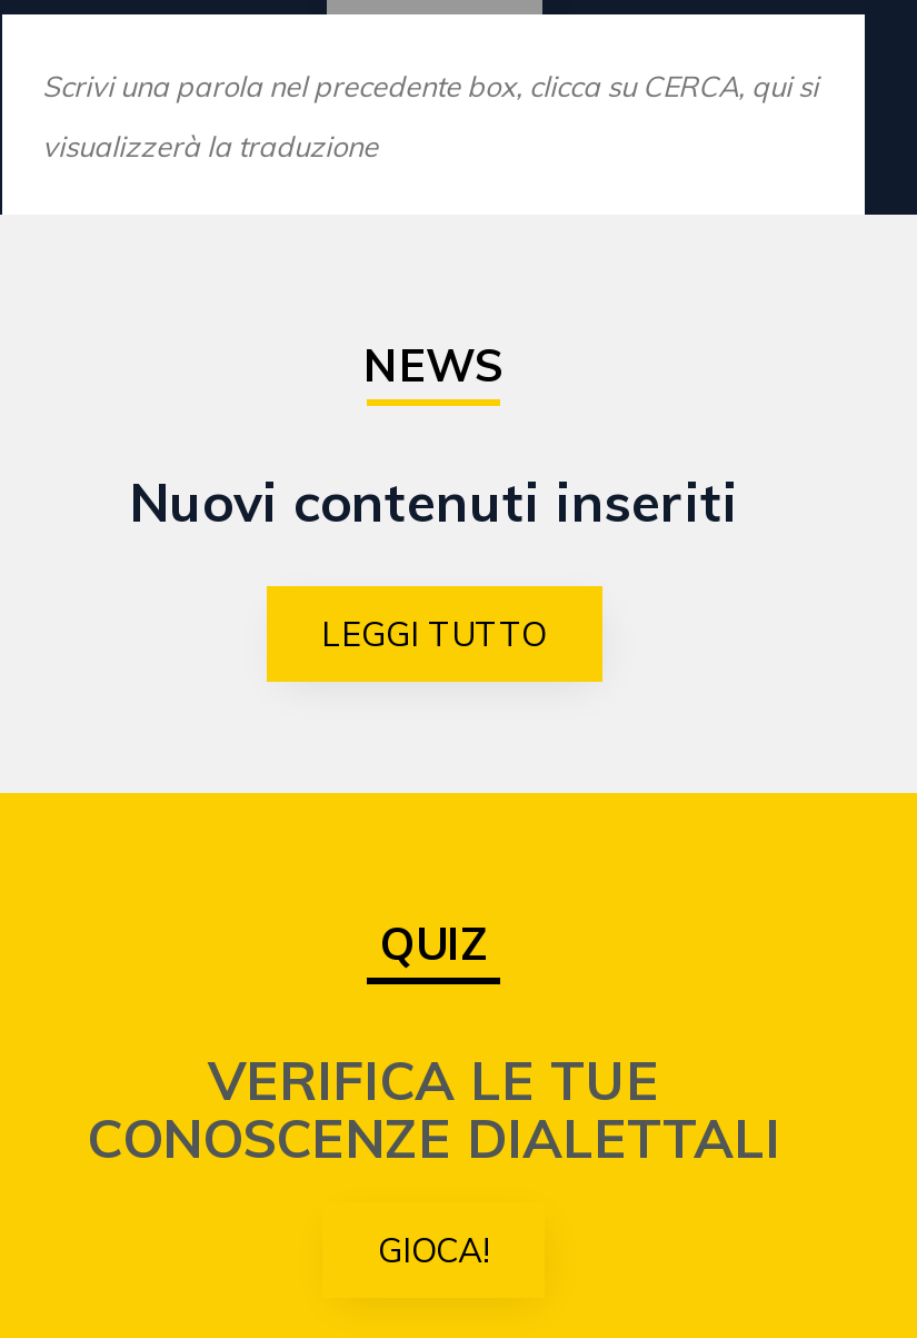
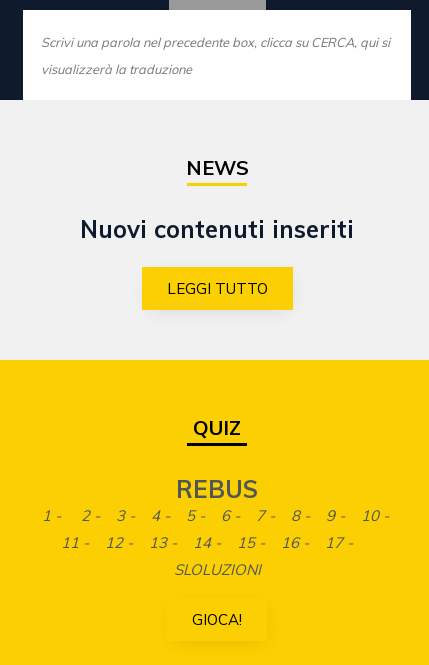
- VERIFICA LE TUE
- CONOSCENZE DIALETTALI
+ REBUS
+ 1 - 2 - 3 - 4 - 5 - 6 - 7 - 8 - 9 - 10 -
+ 11 - 12 - 13 - 14 - 15 - 16 - 17 -
+ SLOLUZIONI
